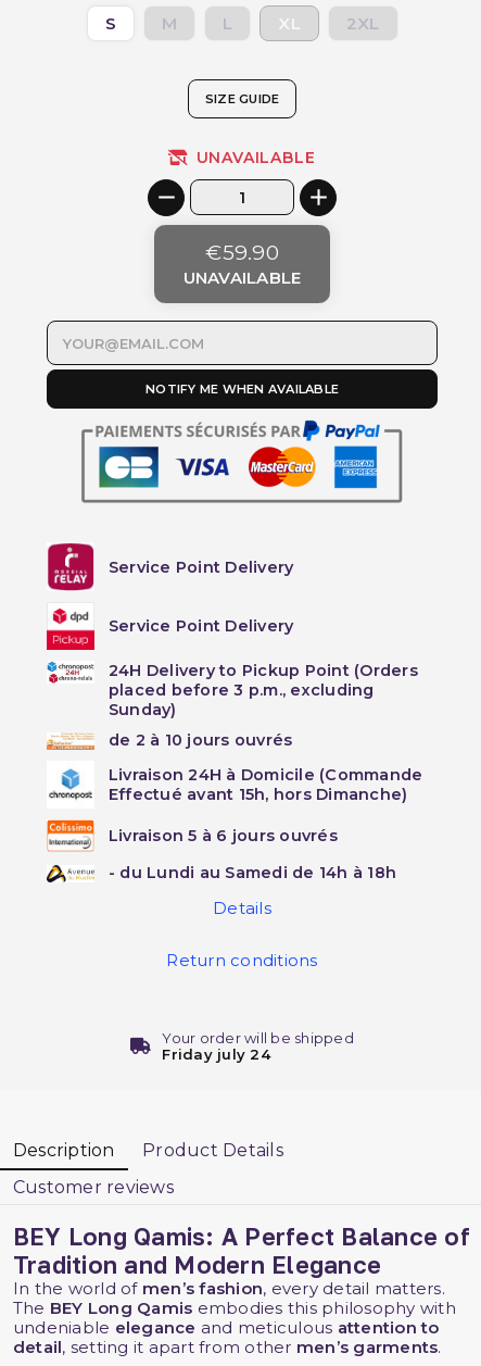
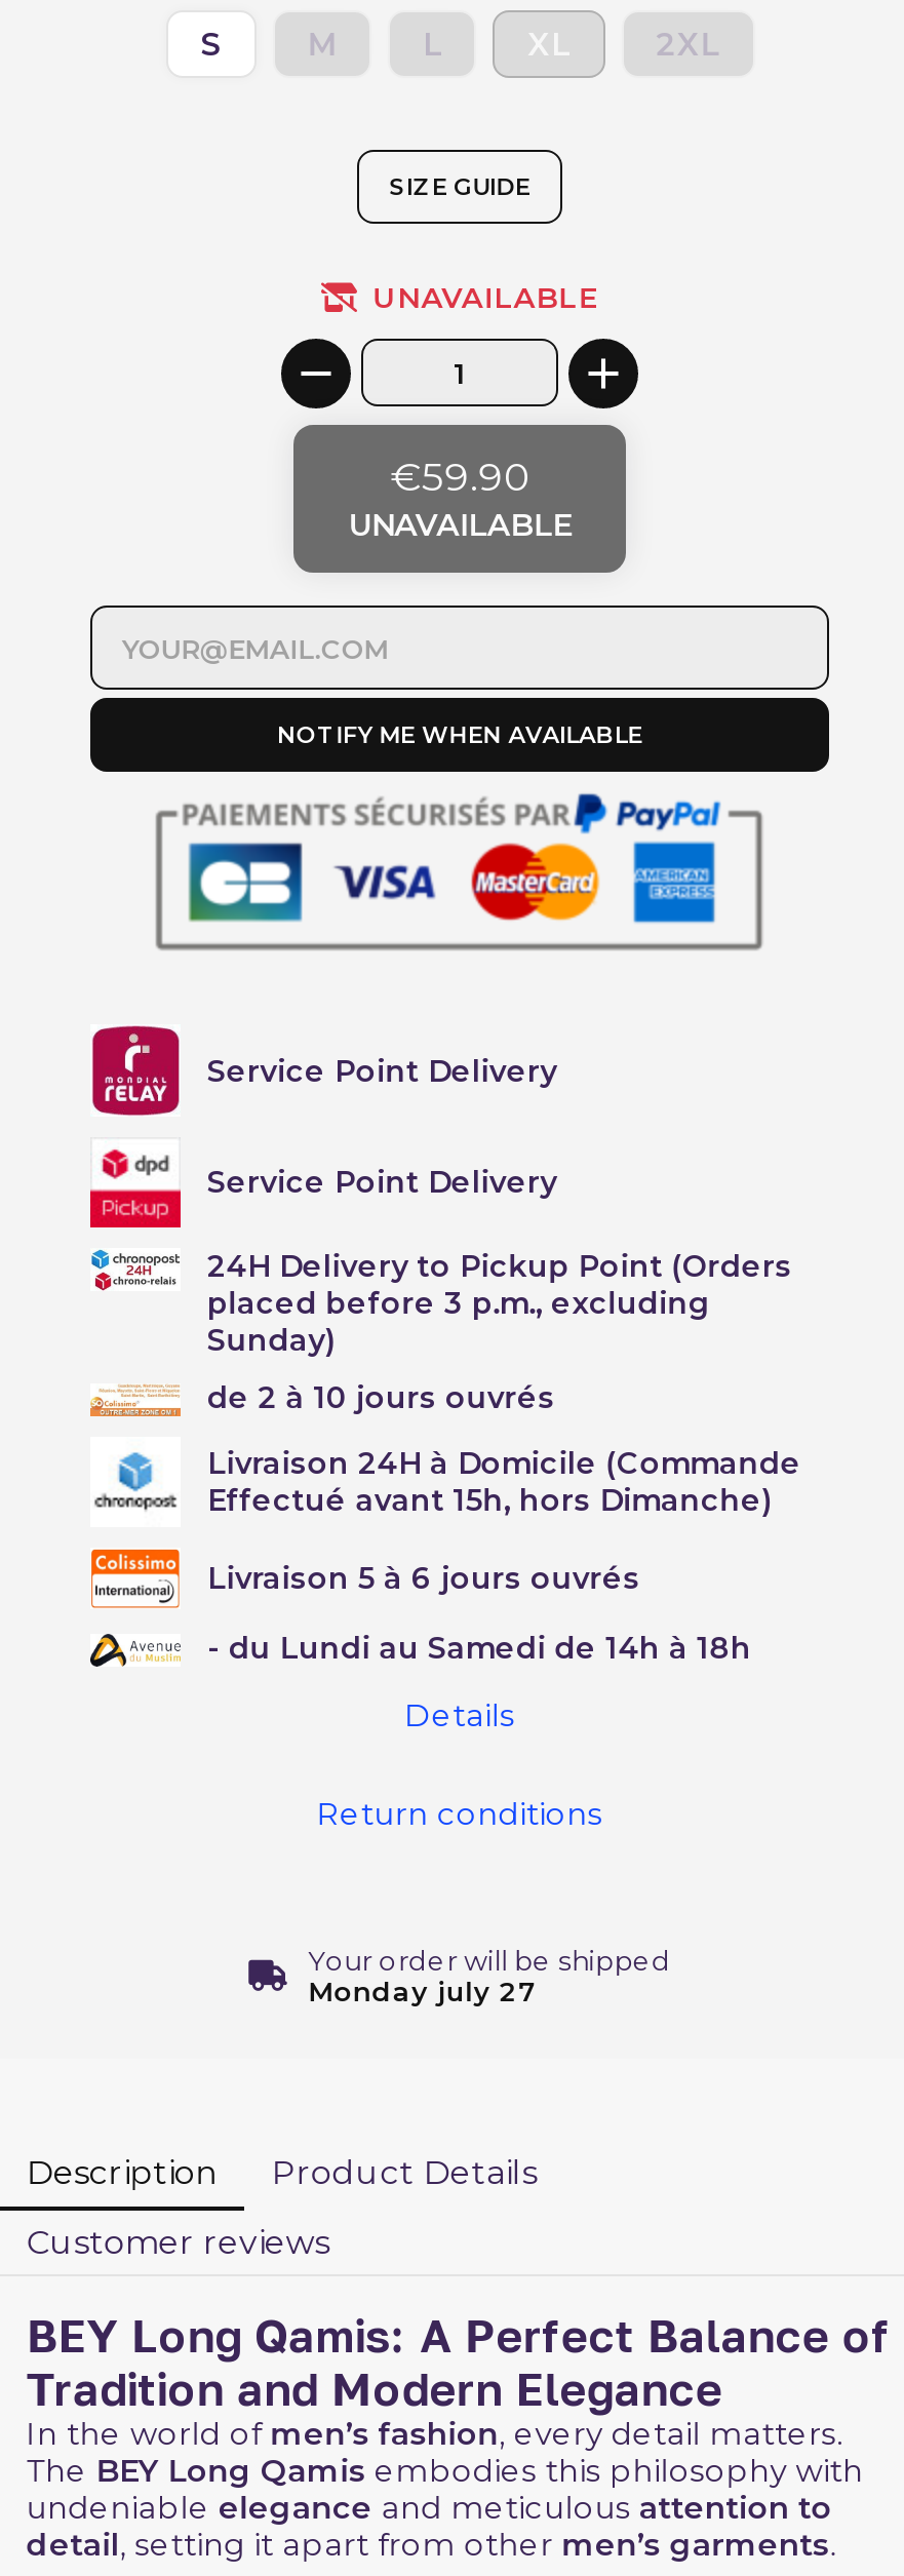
- Friday july 24
+ Monday july 27
